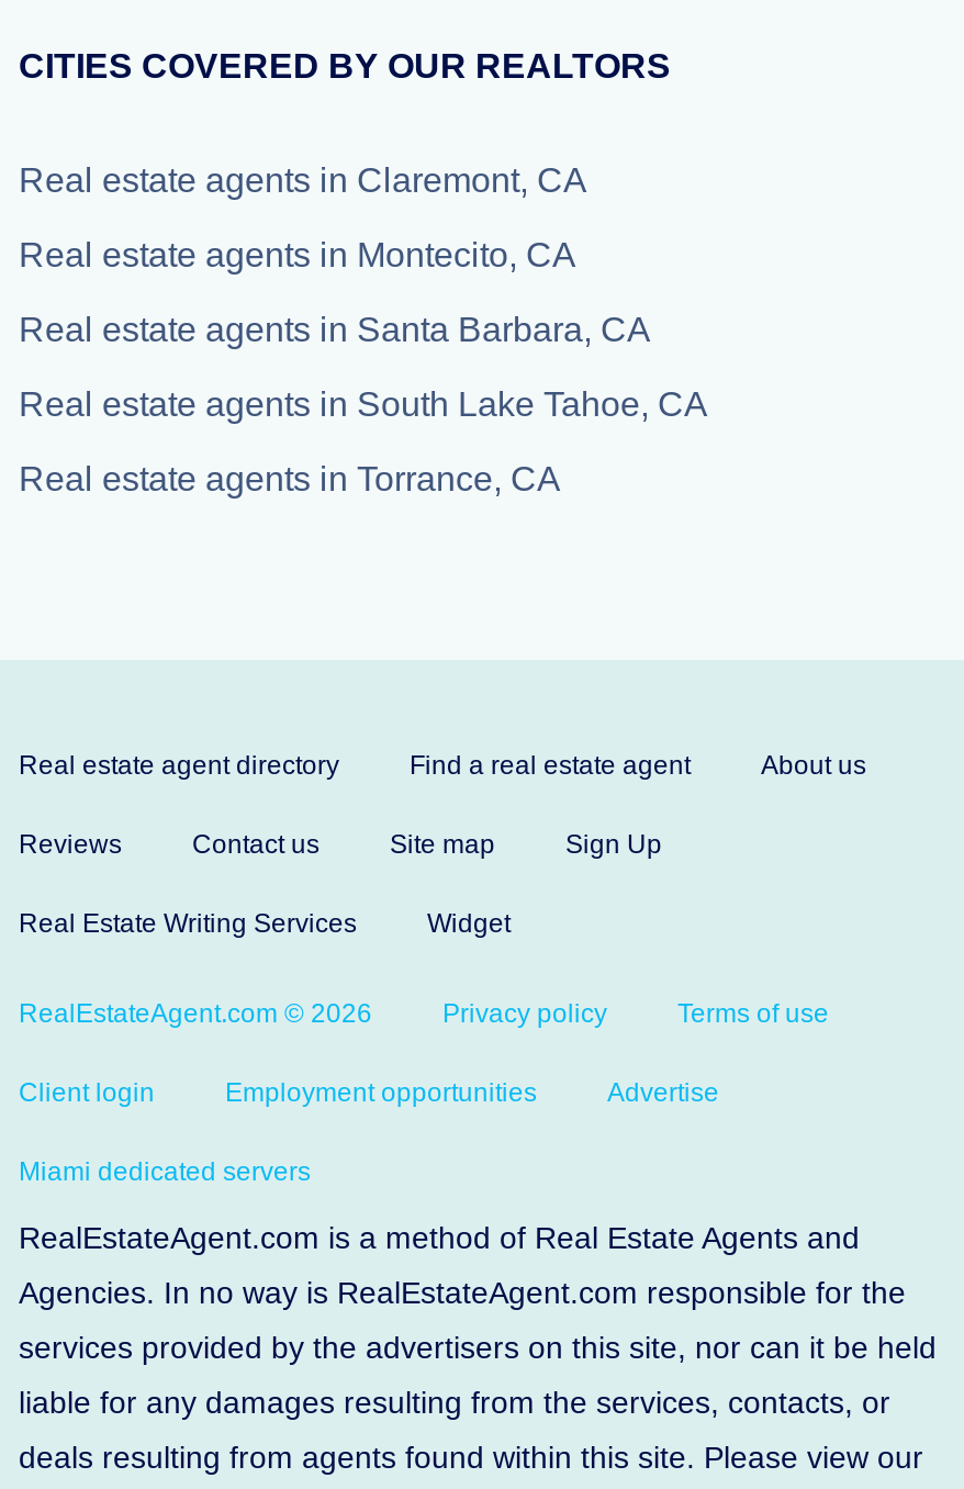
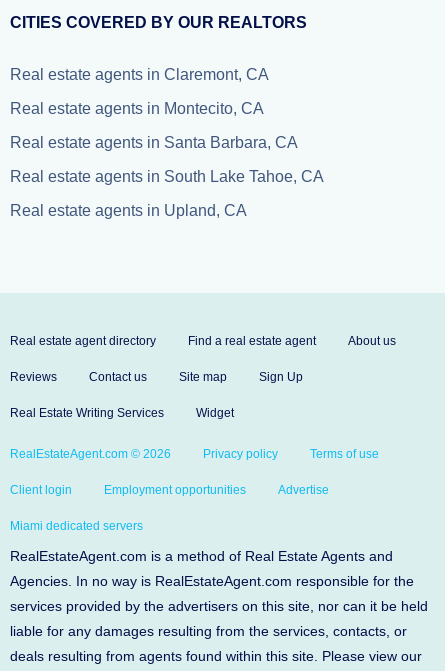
- Real estate agents in Torrance, CA
+ Real estate agents in Upland, CA
